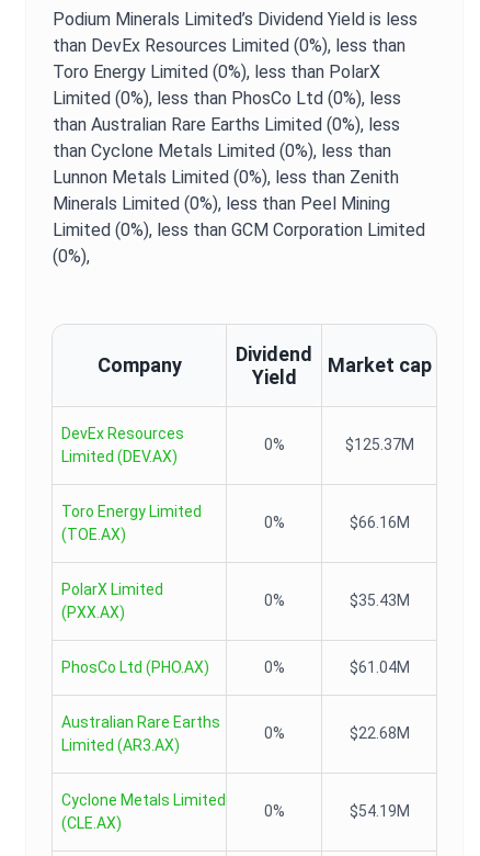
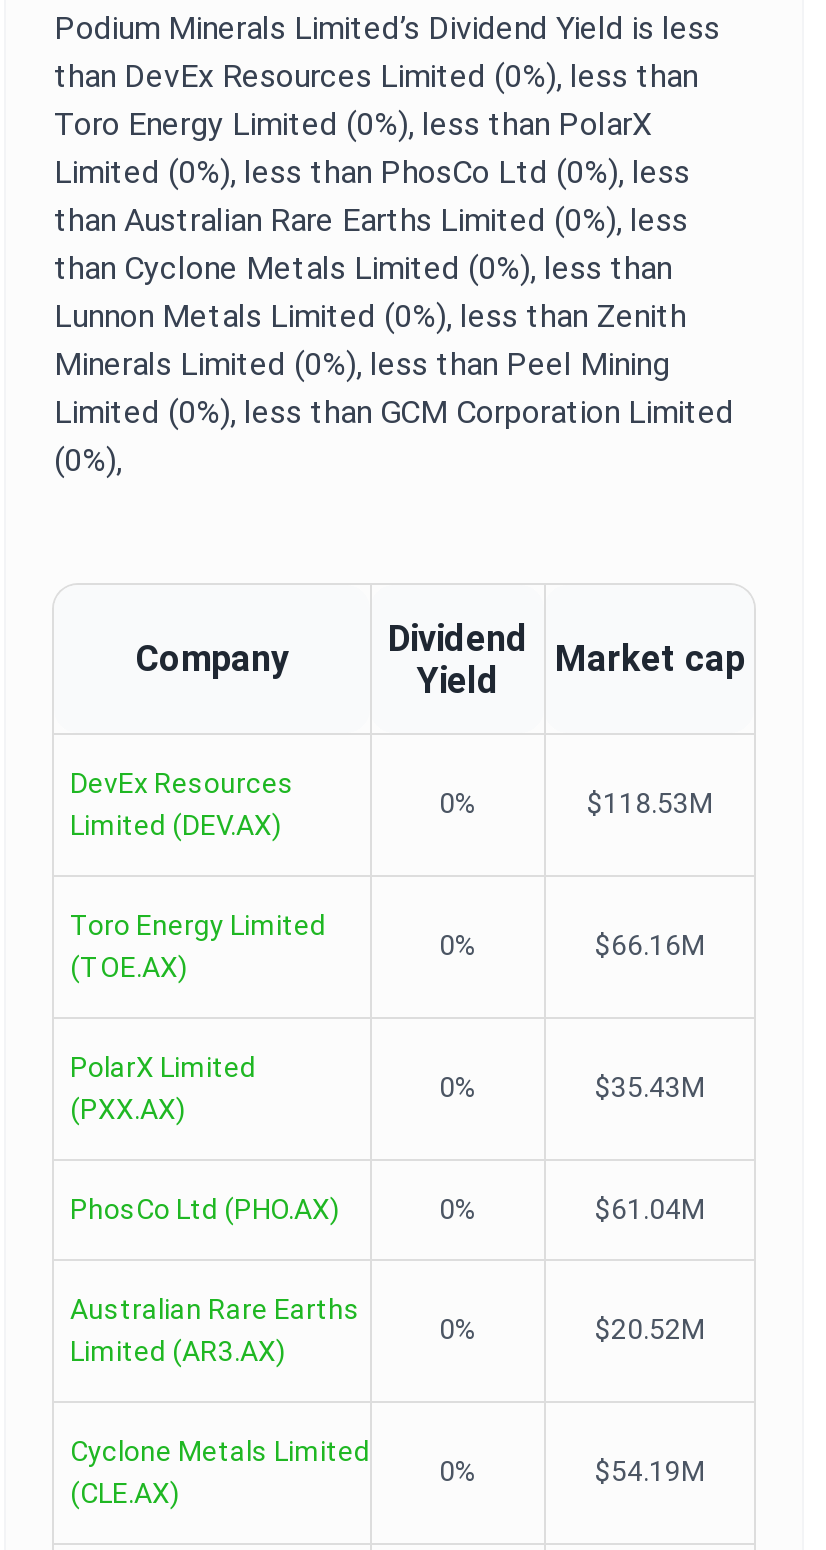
- $125.37M
+ $118.53M

- $22.68M
+ $20.52M
